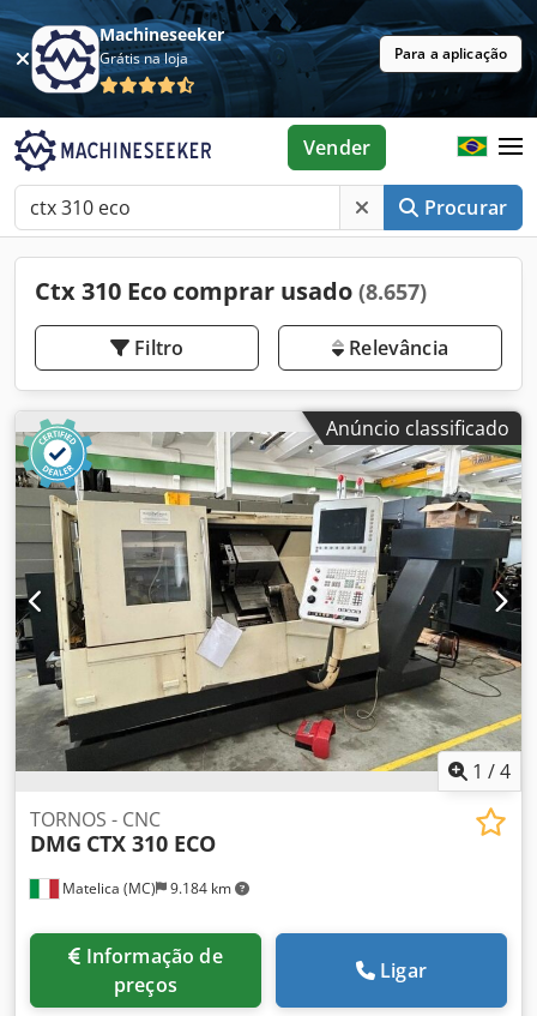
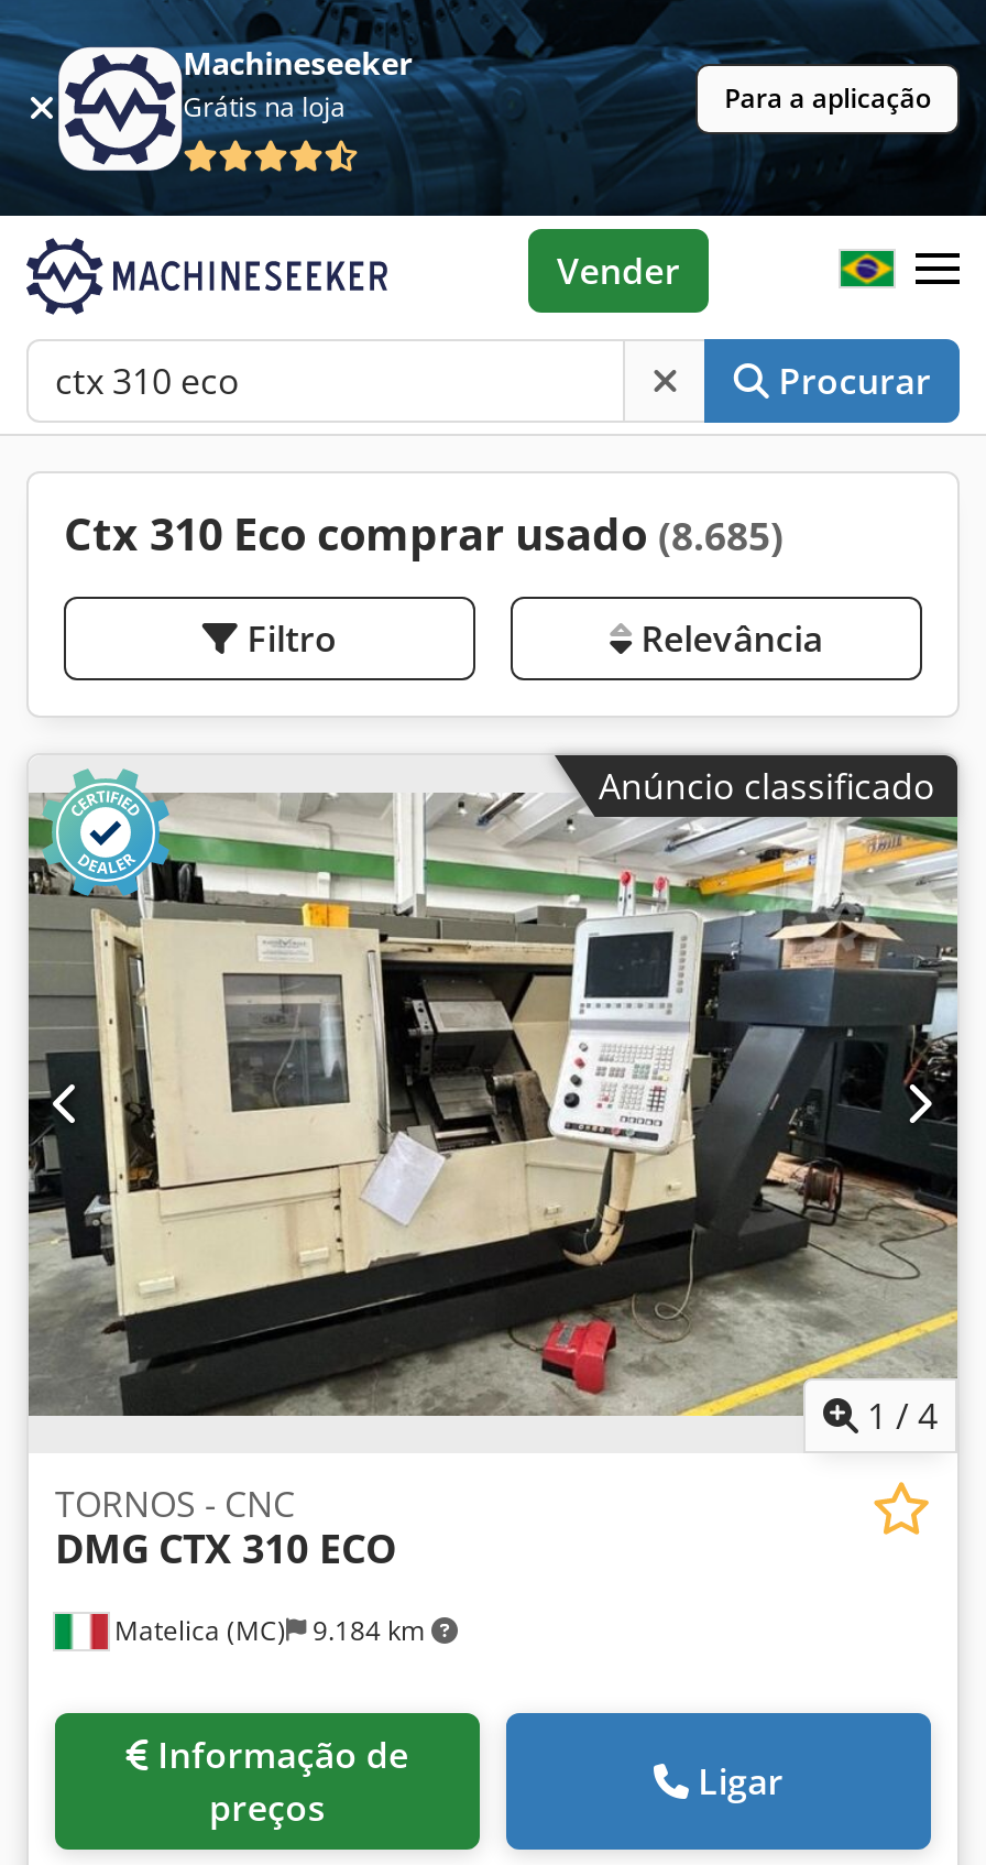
- Ctx 310 Eco comprar usado (8.657)
+ Ctx 310 Eco comprar usado (8.685)
